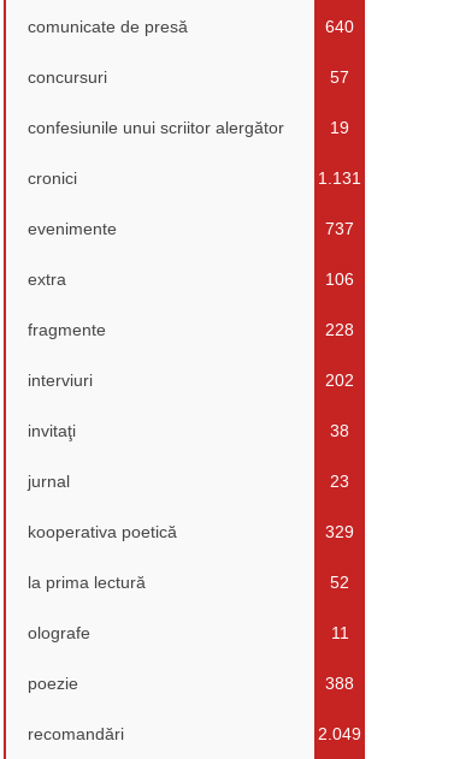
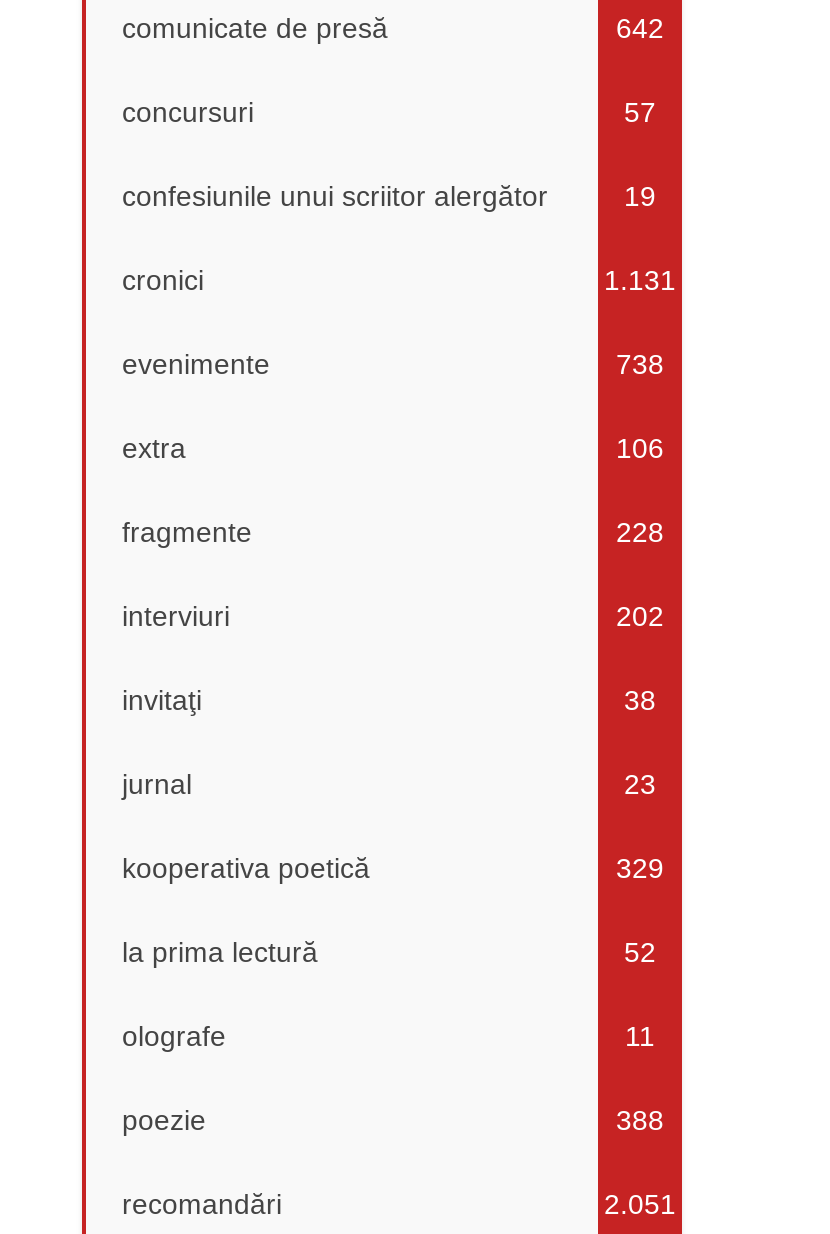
- 640
+ 642

- 737
+ 738

- 2.049
+ 2.051
